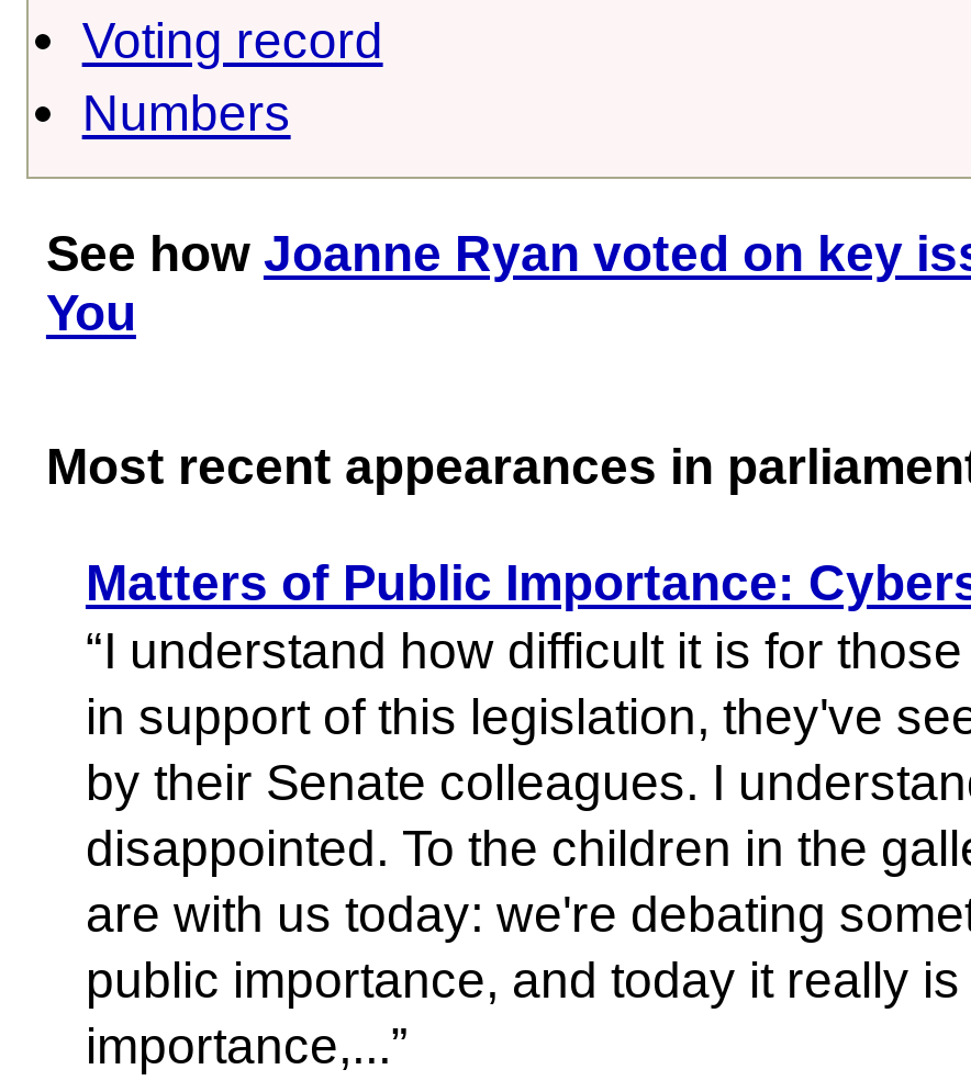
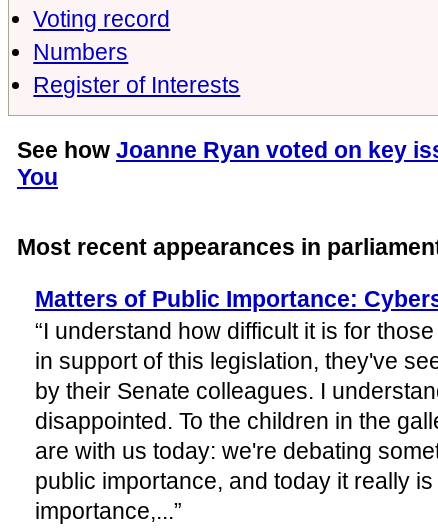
+ Register of Interests
